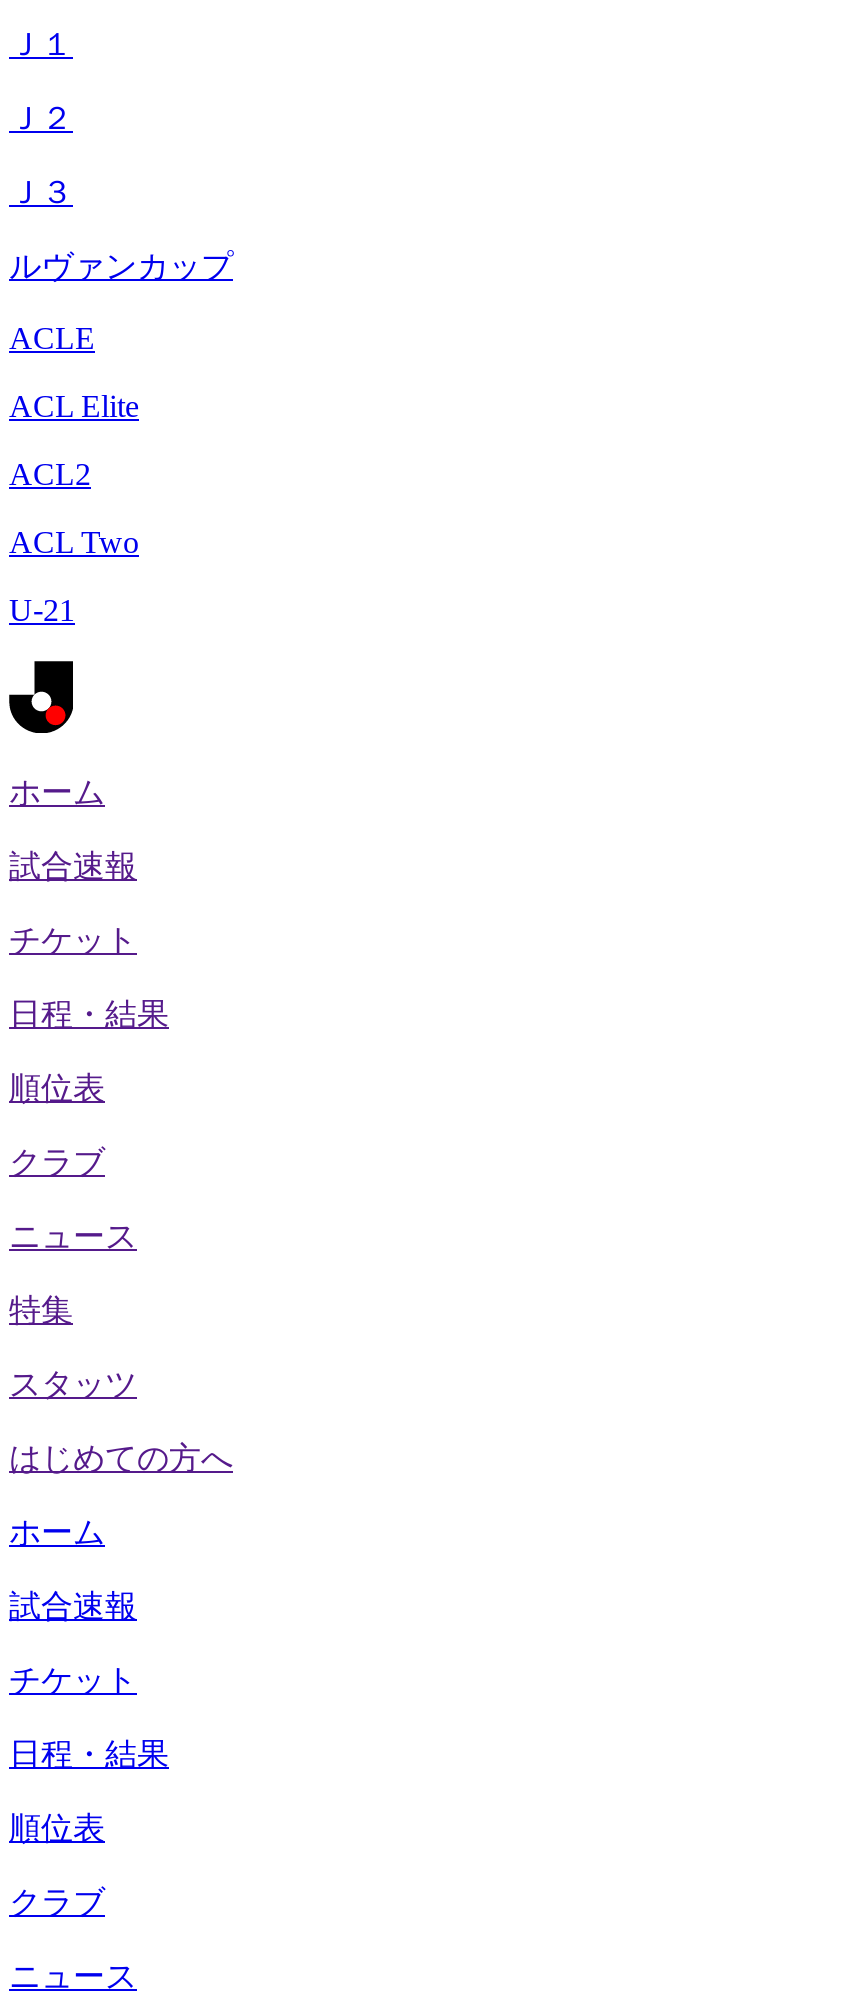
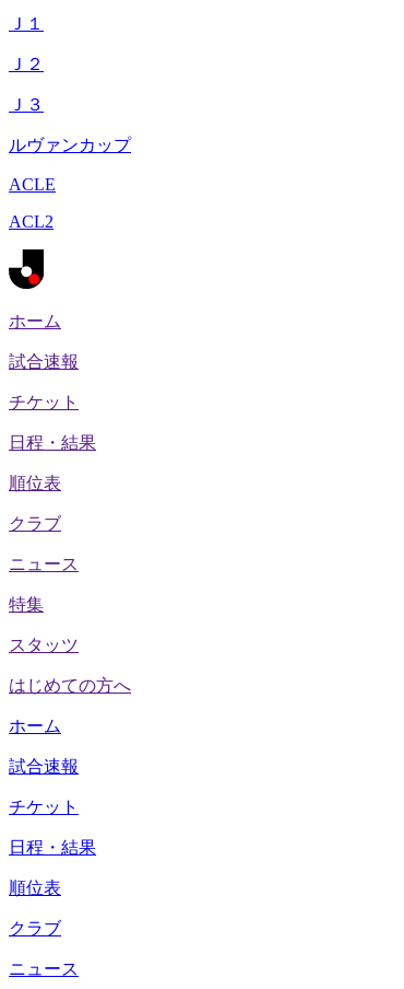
- ACL Elite

- ACL Two
- U-21
